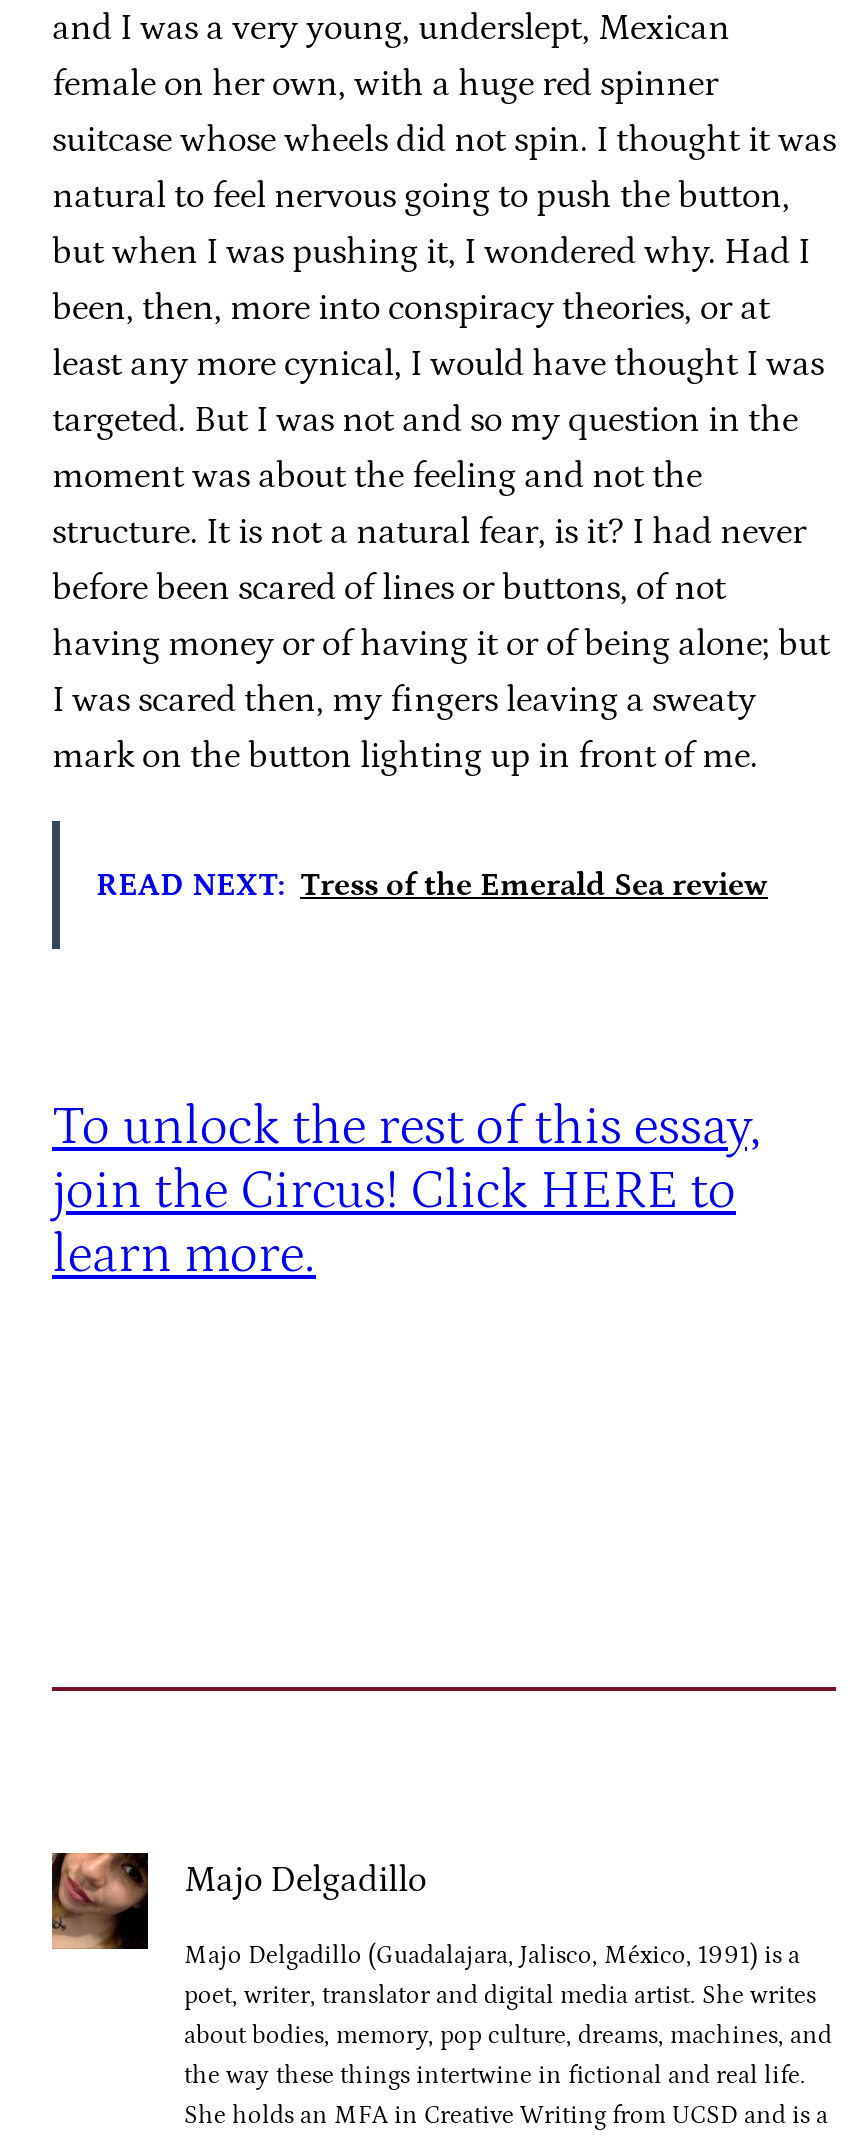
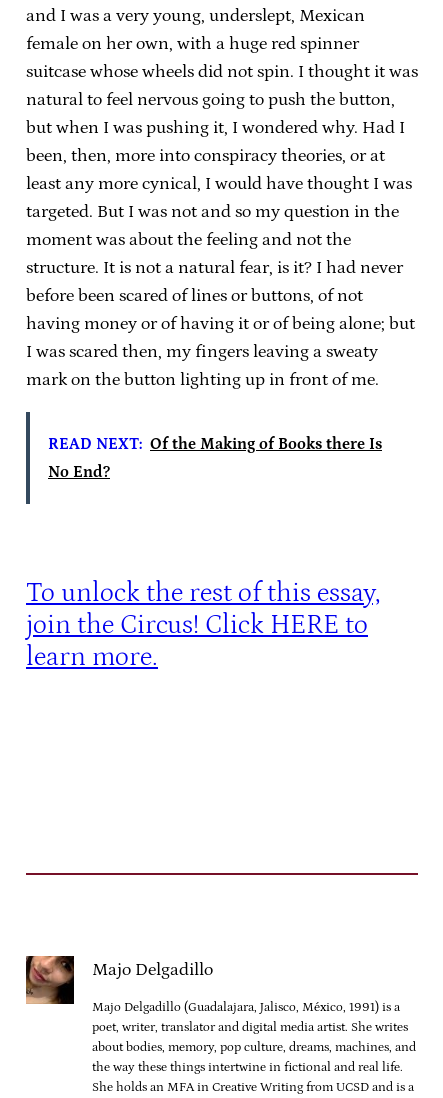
- READ NEXT: Tress of the Emerald Sea review
+ READ NEXT: Of the Making of Books there Is
+ No End?
